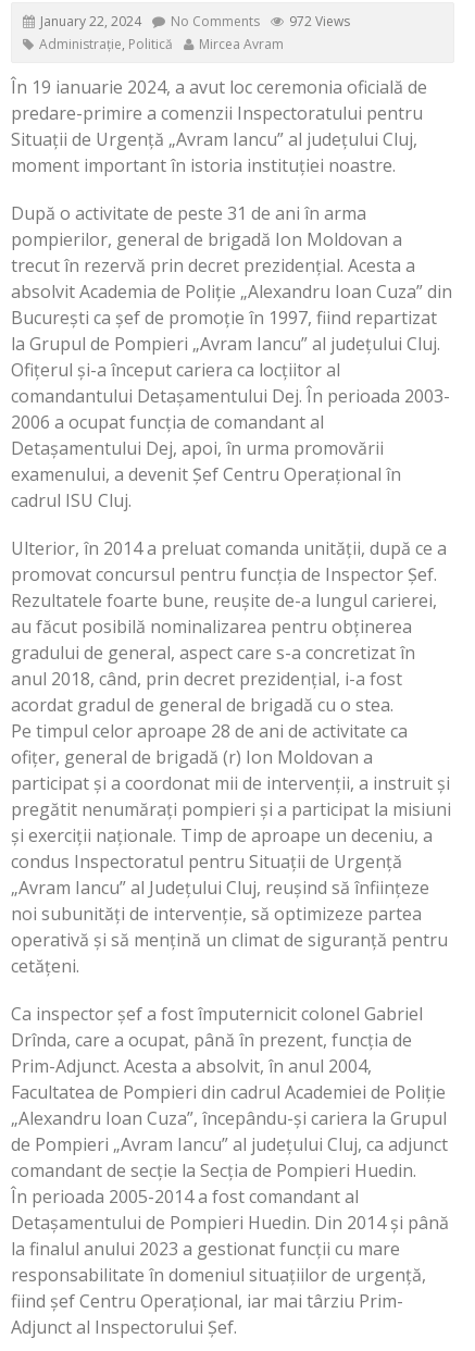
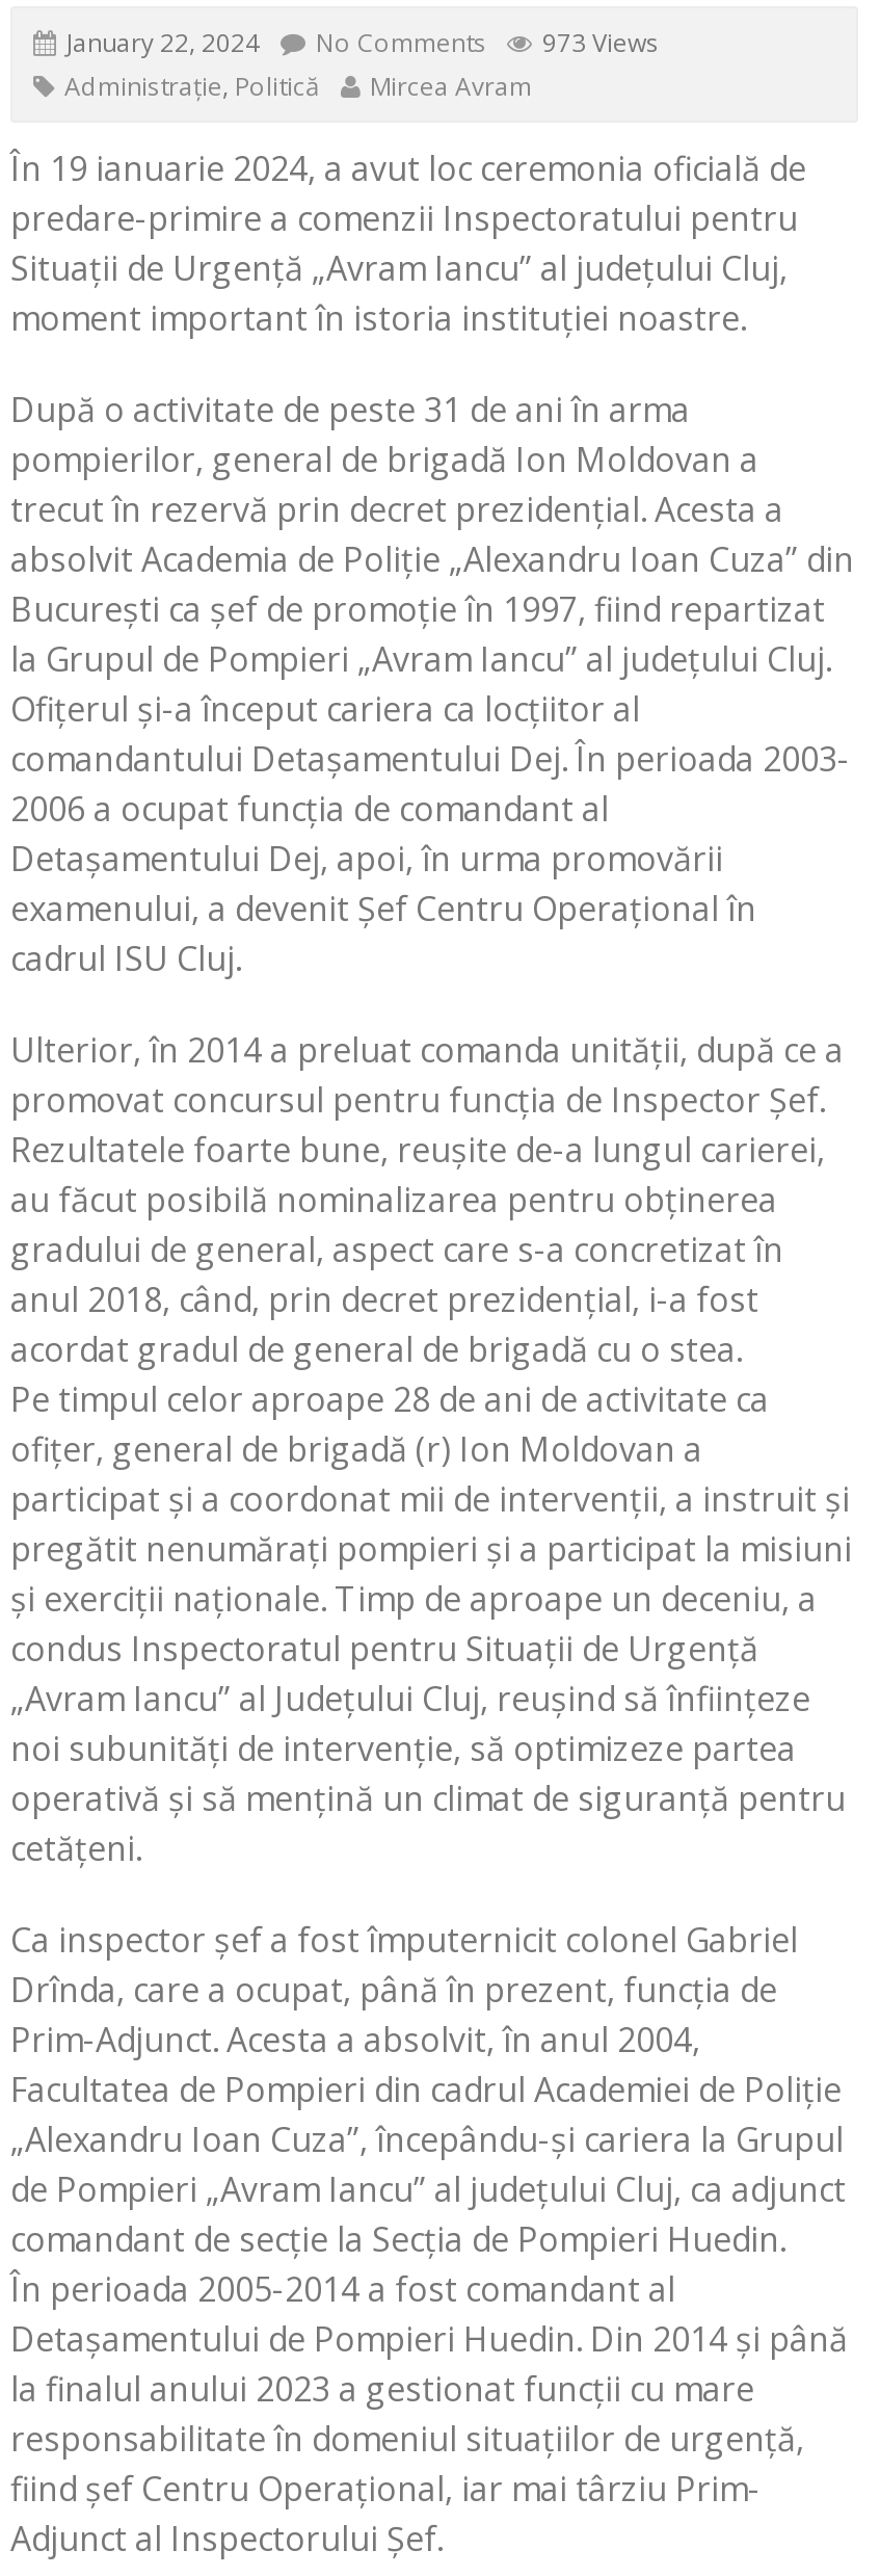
- January 22, 2024 No Comments 972 Views
+ January 22, 2024 No Comments 973 Views
